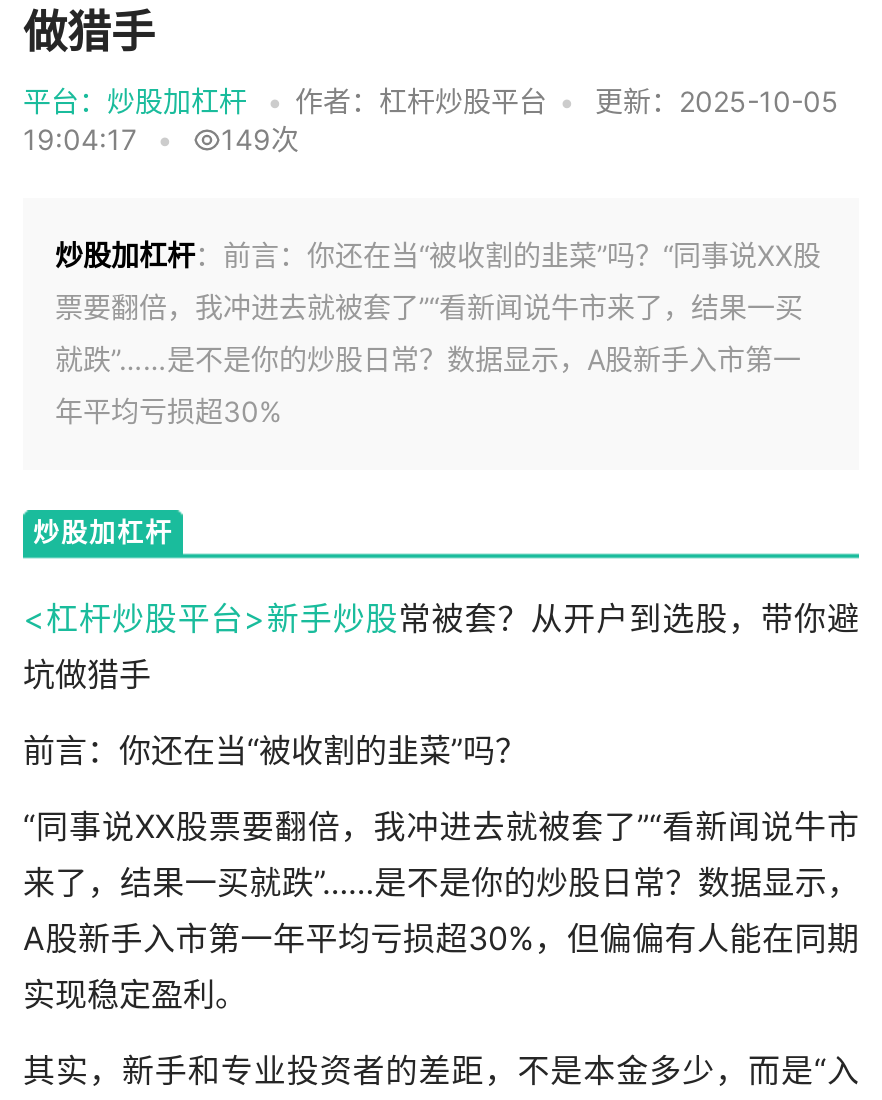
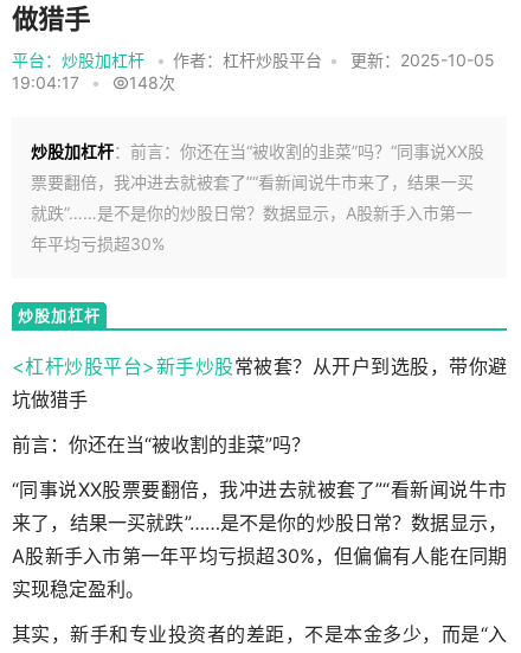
- 19:04:17 • 149次
+ 19:04:17 • 148次
